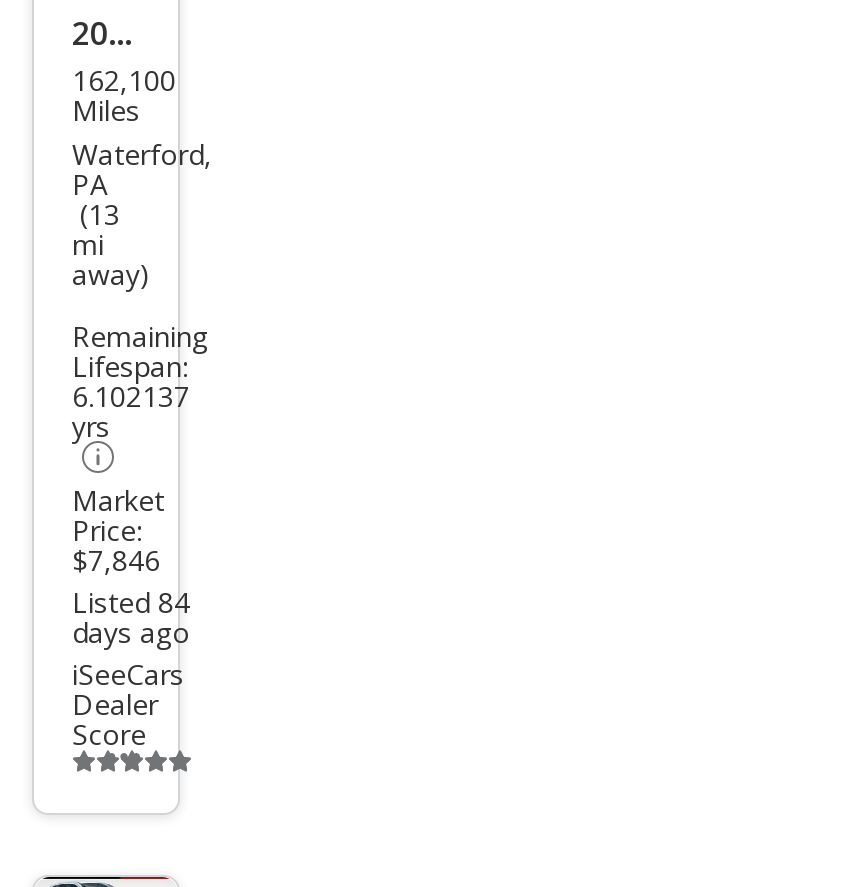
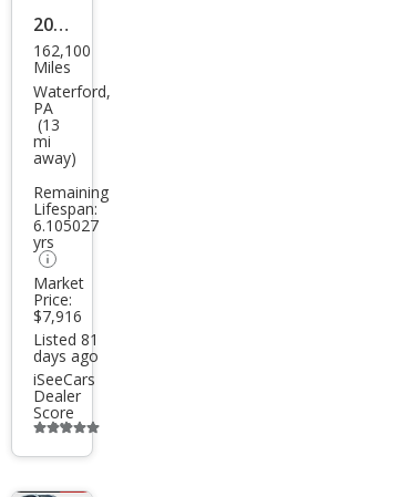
- 6.102137
+ 6.105027

- $7,846
+ $7,916

- Listed 84
+ Listed 81
